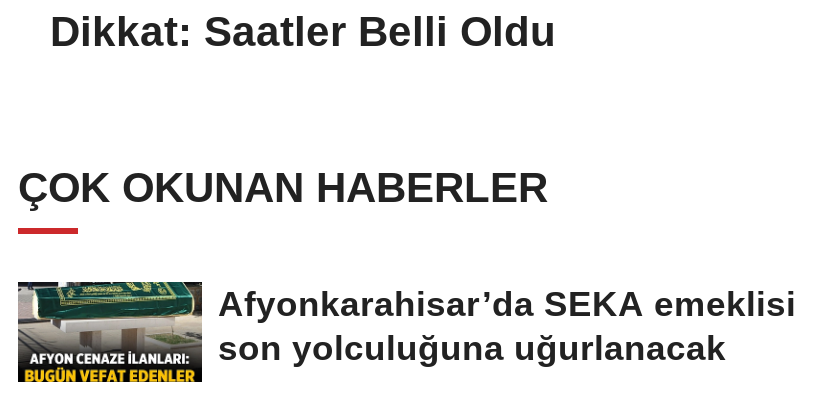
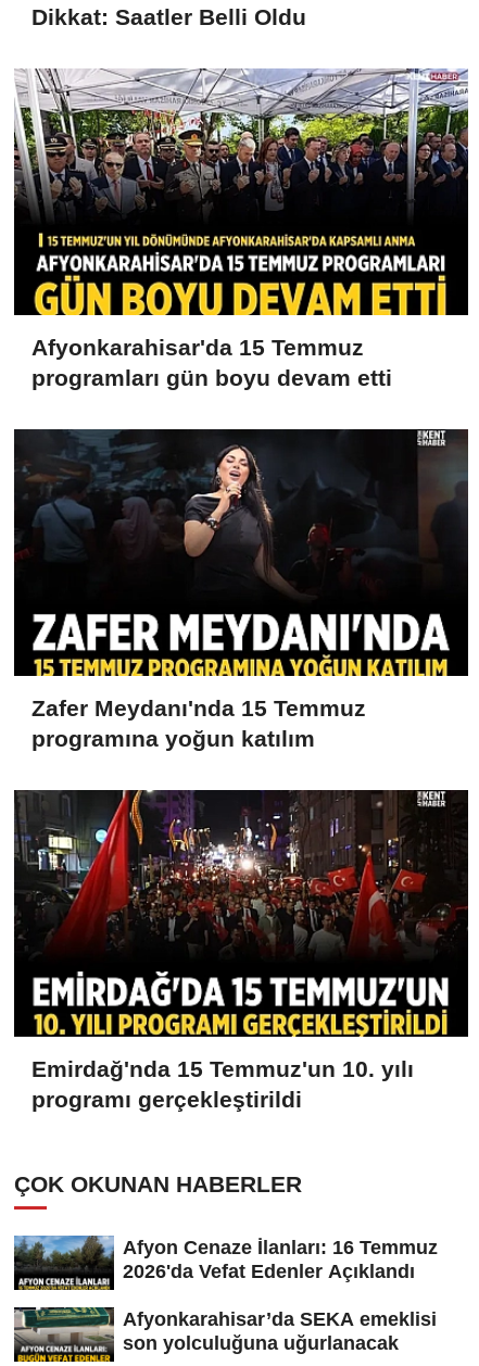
+ [image]
+ Afyonkarahisar'da 15 Temmuz
+ programları gün boyu devam etti

+ [image]
+ Zafer Meydanı'nda 15 Temmuz
+ programına yoğun katılım

+ [image]
+ Emirdağ'nda 15 Temmuz'un 10. yılı
+ programı gerçekleştirildi

+ [image]
+ Afyon Cenaze İlanları: 16 Temmuz
+ 2026'da Vefat Edenler Açıklandı
